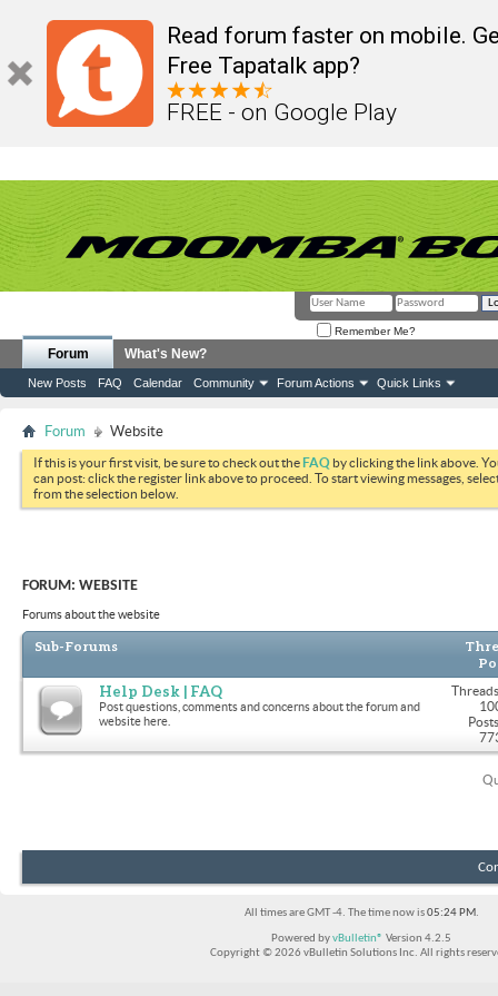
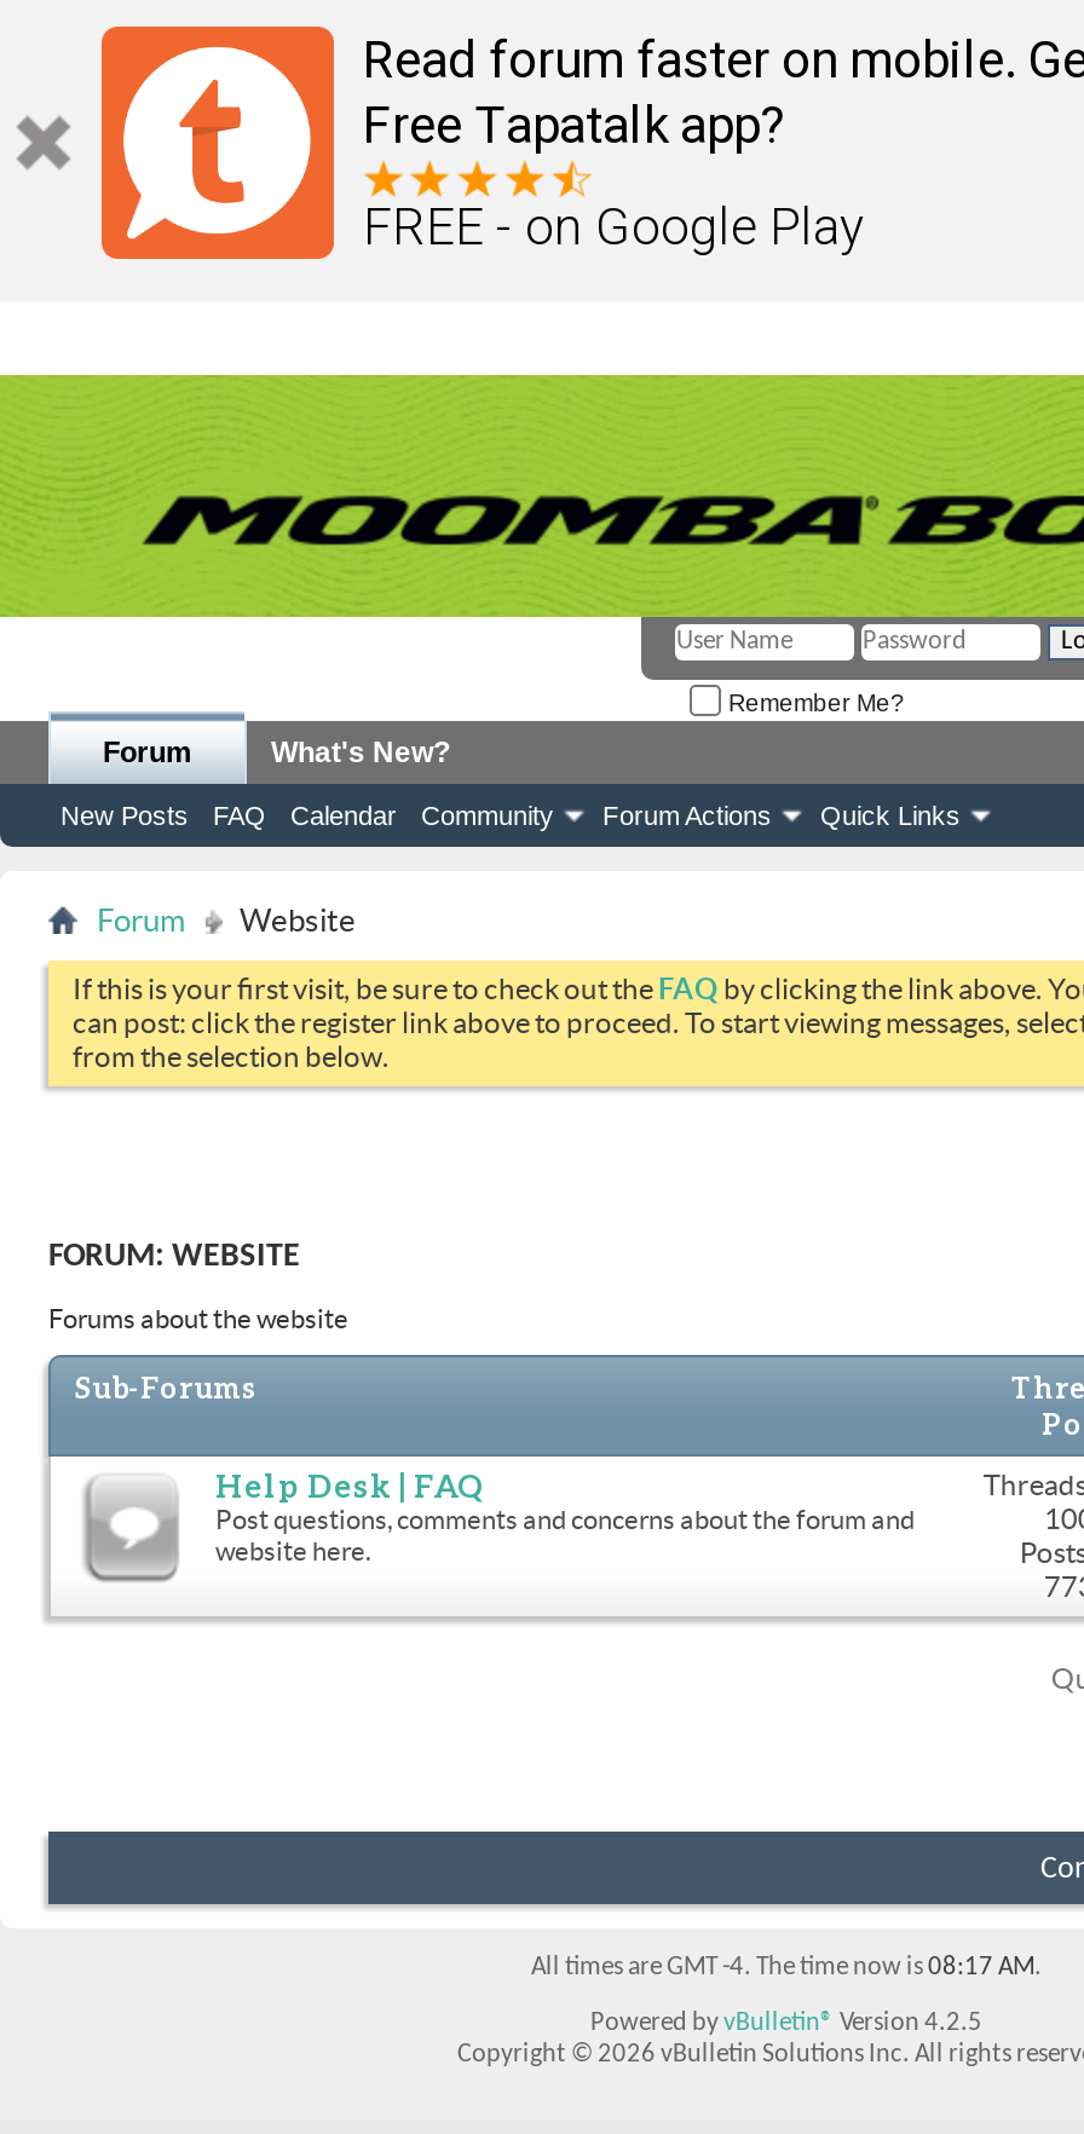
- All times are GMT -4. The time now is 05:24 PM.
+ All times are GMT -4. The time now is 08:17 AM.
